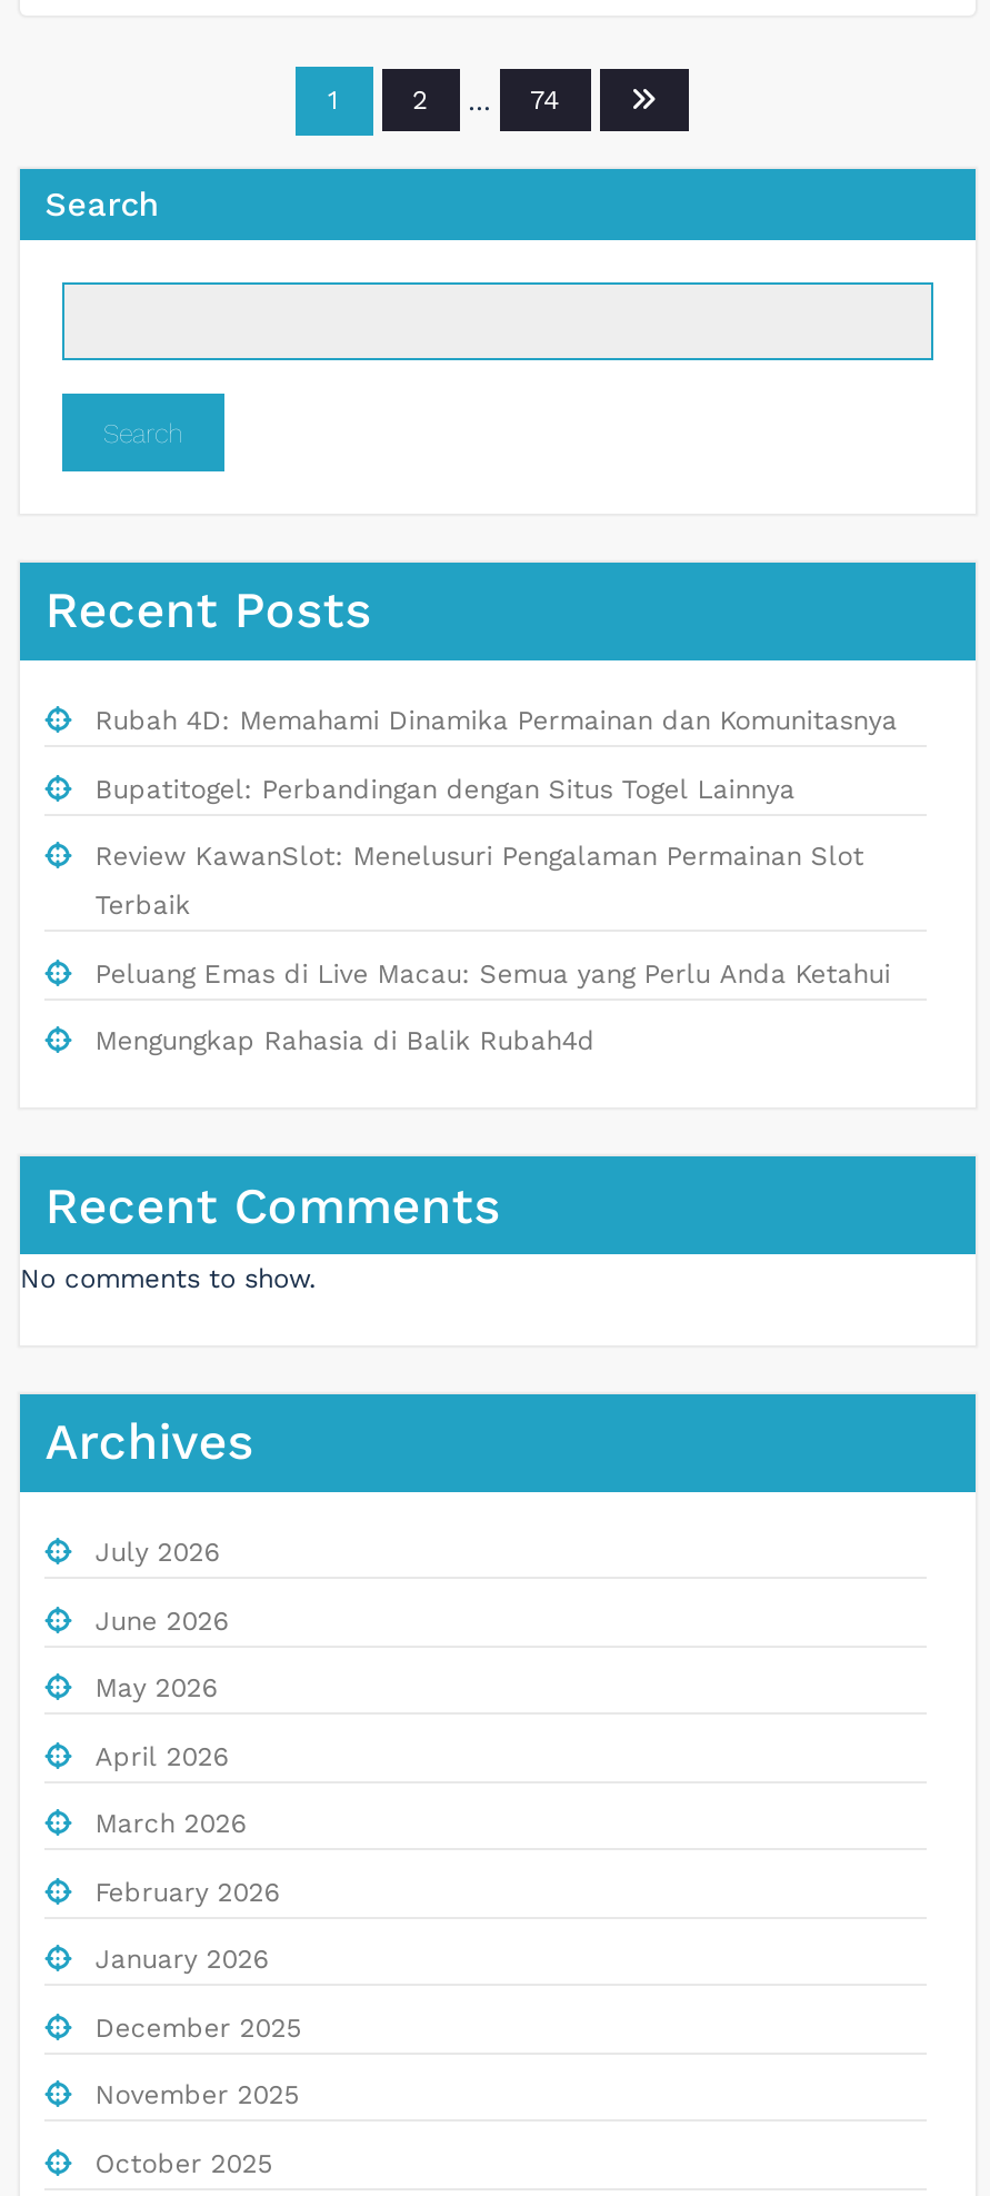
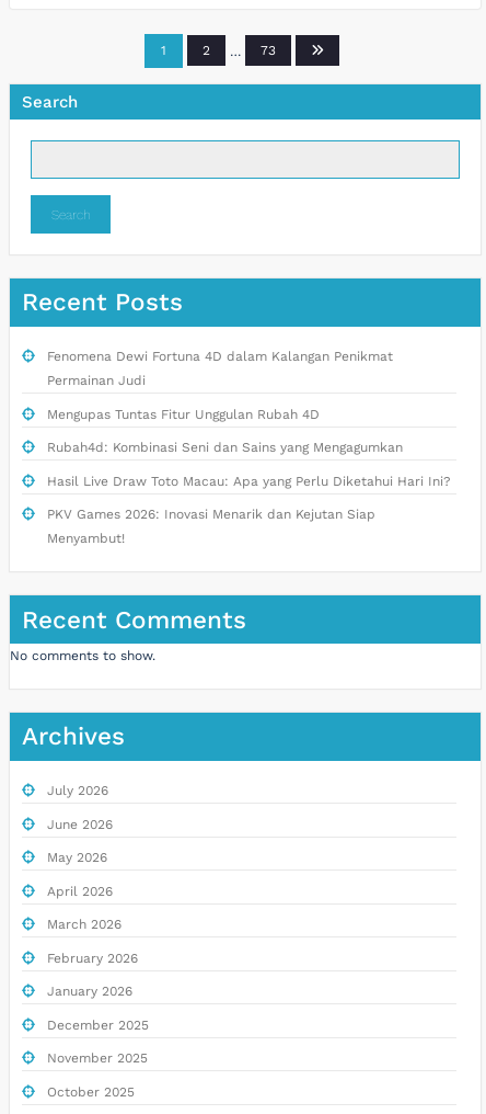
- 74
+ 73

- Rubah 4D: Memahami Dinamika Permainan dan Komunitasnya
- Bupatitogel: Perbandingan dengan Situs Togel Lainnya
- Review KawanSlot: Menelusuri Pengalaman Permainan Slot
- Terbaik
- Peluang Emas di Live Macau: Semua yang Perlu Anda Ketahui
- Mengungkap Rahasia di Balik Rubah4d
+ Fenomena Dewi Fortuna 4D dalam Kalangan Penikmat
+ Permainan Judi
+ Mengupas Tuntas Fitur Unggulan Rubah 4D
+ Rubah4d: Kombinasi Seni dan Sains yang Mengagumkan
+ Hasil Live Draw Toto Macau: Apa yang Perlu Diketahui Hari Ini?
+ PKV Games 2026: Inovasi Menarik dan Kejutan Siap
+ Menyambut!
